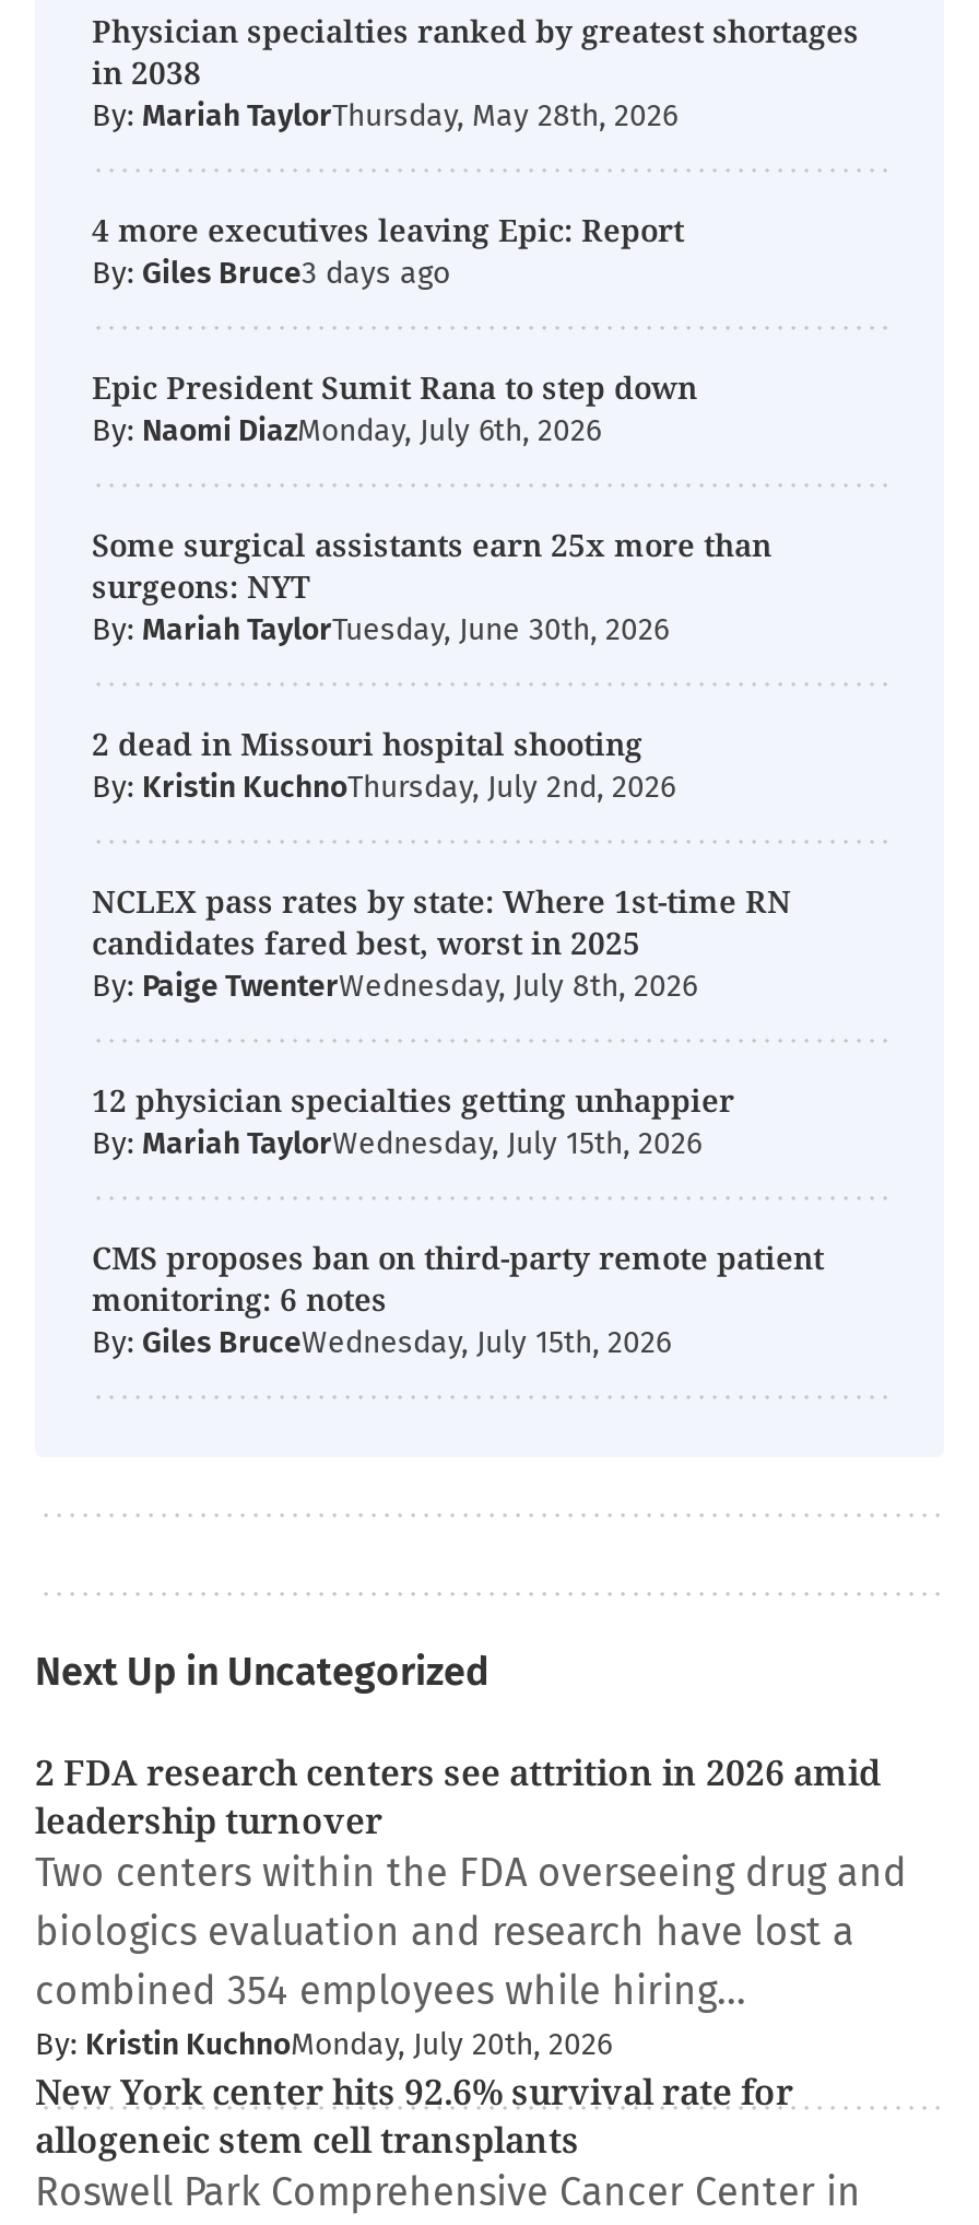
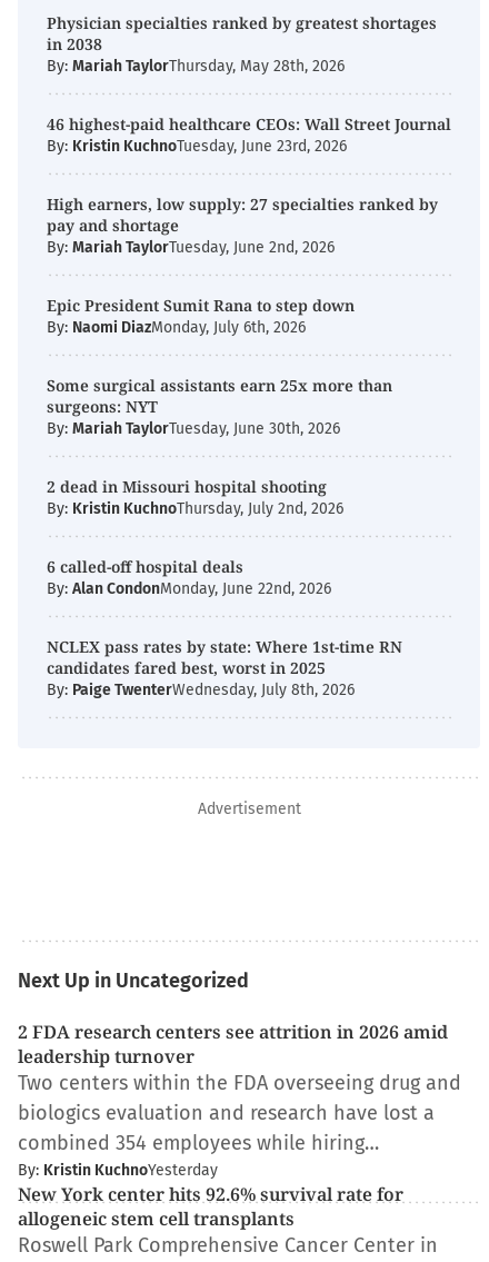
- 4 more executives leaving Epic: Report
- By: Giles Bruce
+ 46 highest-paid healthcare CEOs: Wall Street Journal
+ By: Kristin KuchnoTuesday, June 23rd, 2026
+ High earners, low supply: 27 specialties ranked by
+ pay and shortage
+ By: Mariah TaylorTuesday, June 2nd, 2026

+ 6 called-off hospital deals
+ By: Alan CondonMonday, June 22nd, 2026

moved down: NCLEX pass rates by state: Where 1st-time RN | candidates fared best, worst in 2025 | By: Paige TwenterWednesday, July 8th, 2026

- 12 physician specialties getting unhappier
- By: Mariah TaylorWednesday, July 15th, 2026
- CMS proposes ban on third-party remote patient
- monitoring: 6 notes
- By: Giles BruceWednesday, July 15th, 2026
+ Advertisement

- By: Kristin KuchnoMonday, July 20th, 2026
+ By: Kristin KuchnoYesterday
